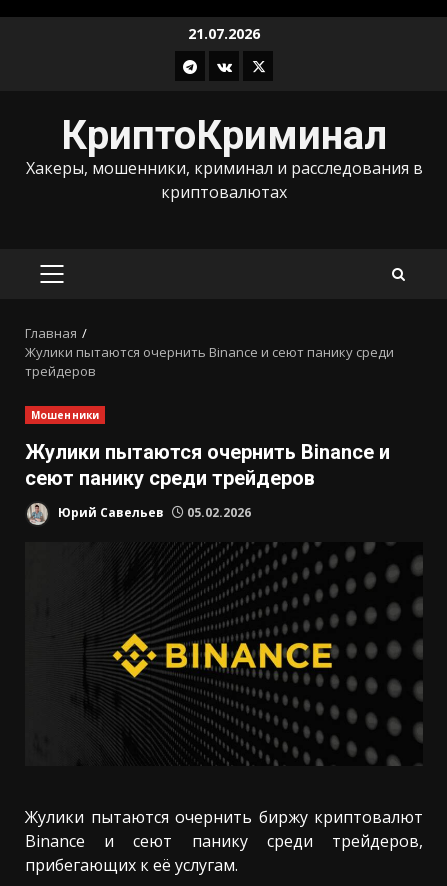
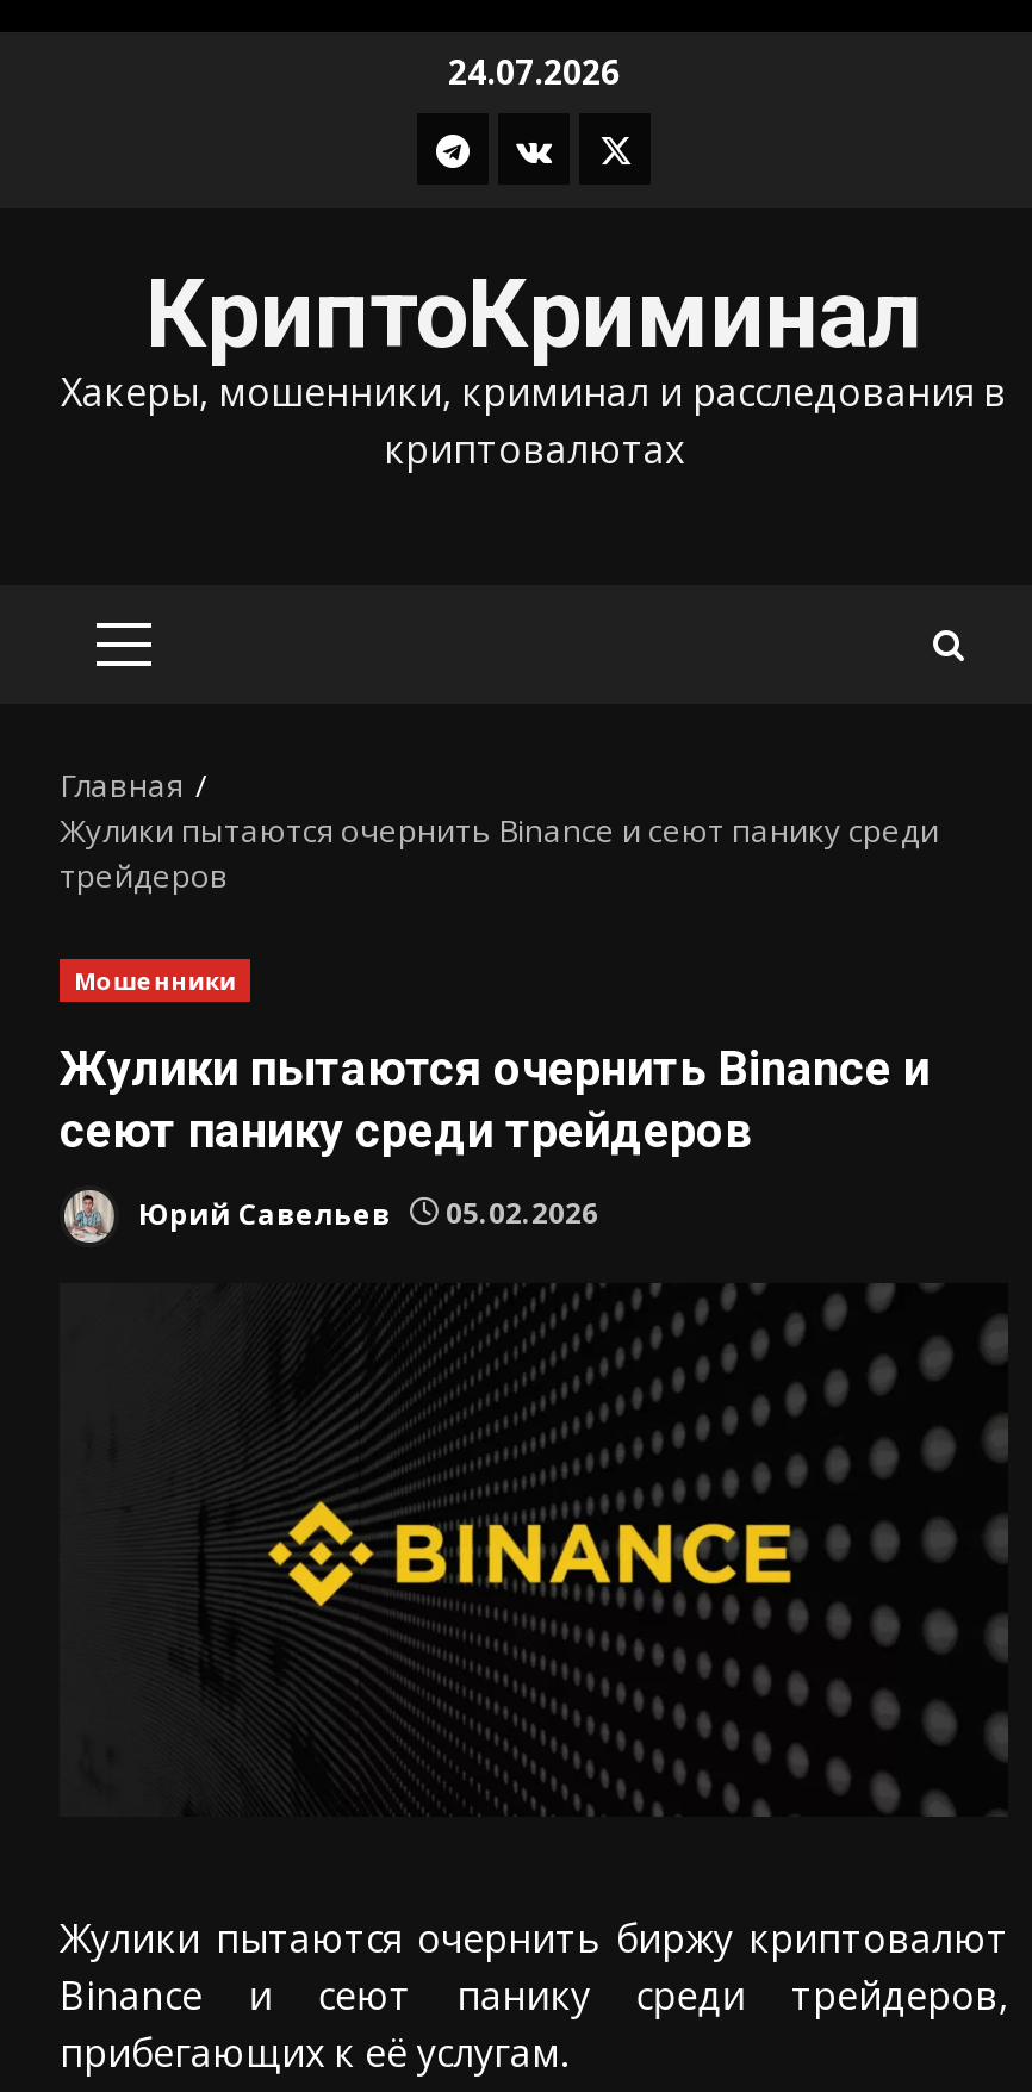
- 21.07.2026
+ 24.07.2026
